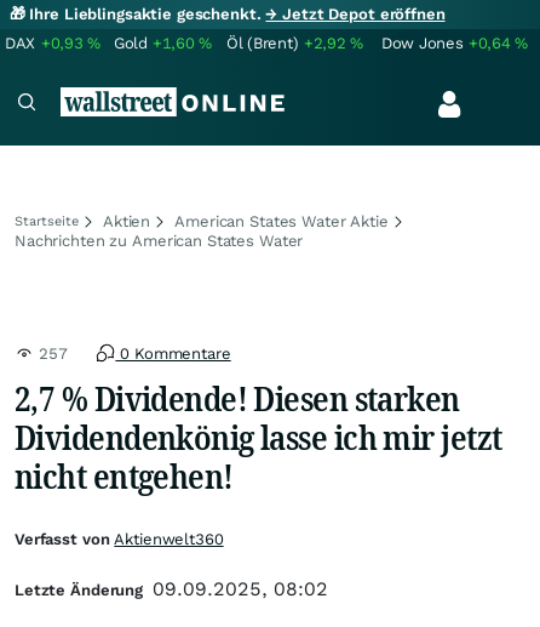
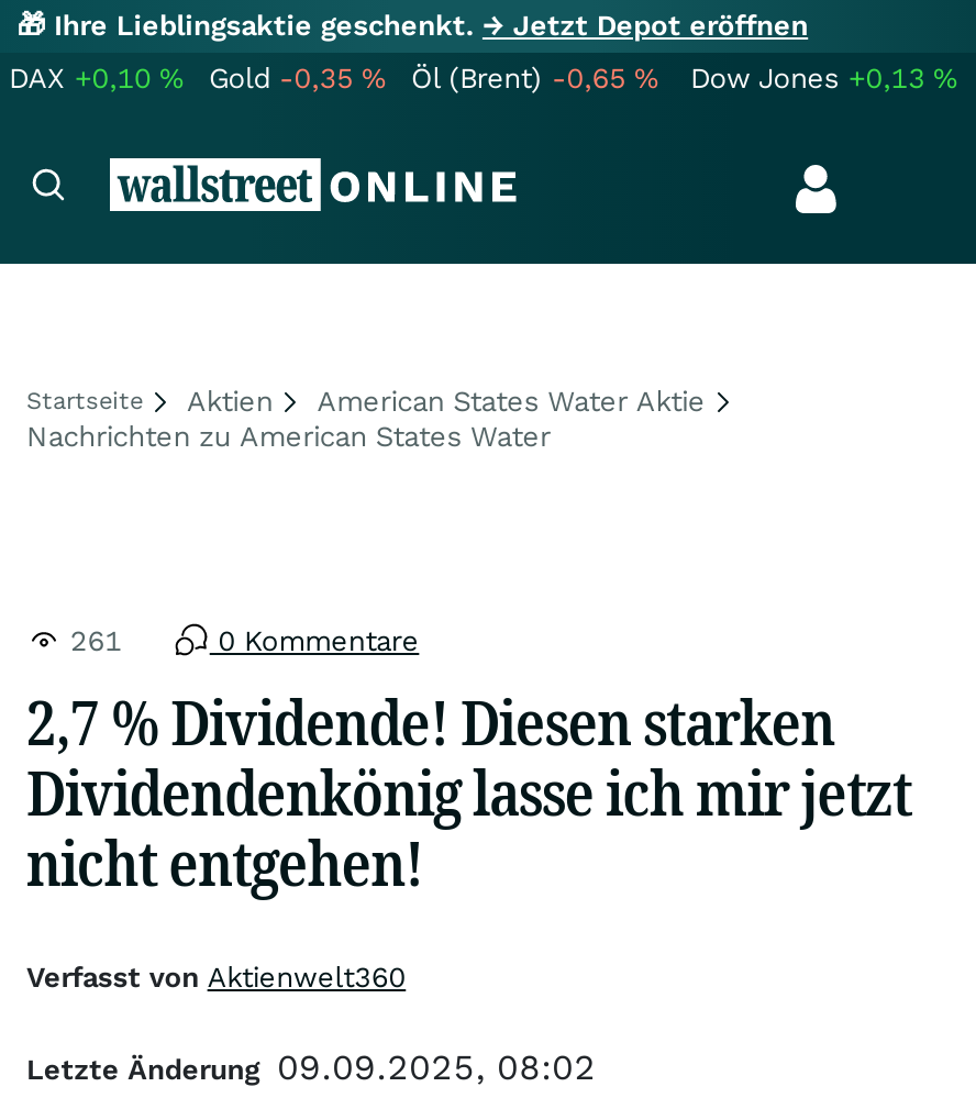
- DAX +0,93%
+ DAX +0,10%

- Gold +1,60%
+ Gold -0,35%

- Öl (Brent) +2,92%
+ Öl (Brent) -0,65%

- Dow Jones +0,64%
+ Dow Jones +0,13%

- 257
+ 261
